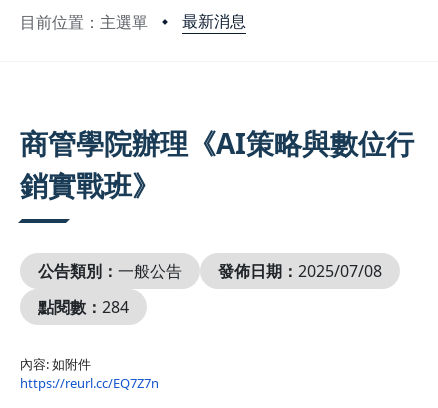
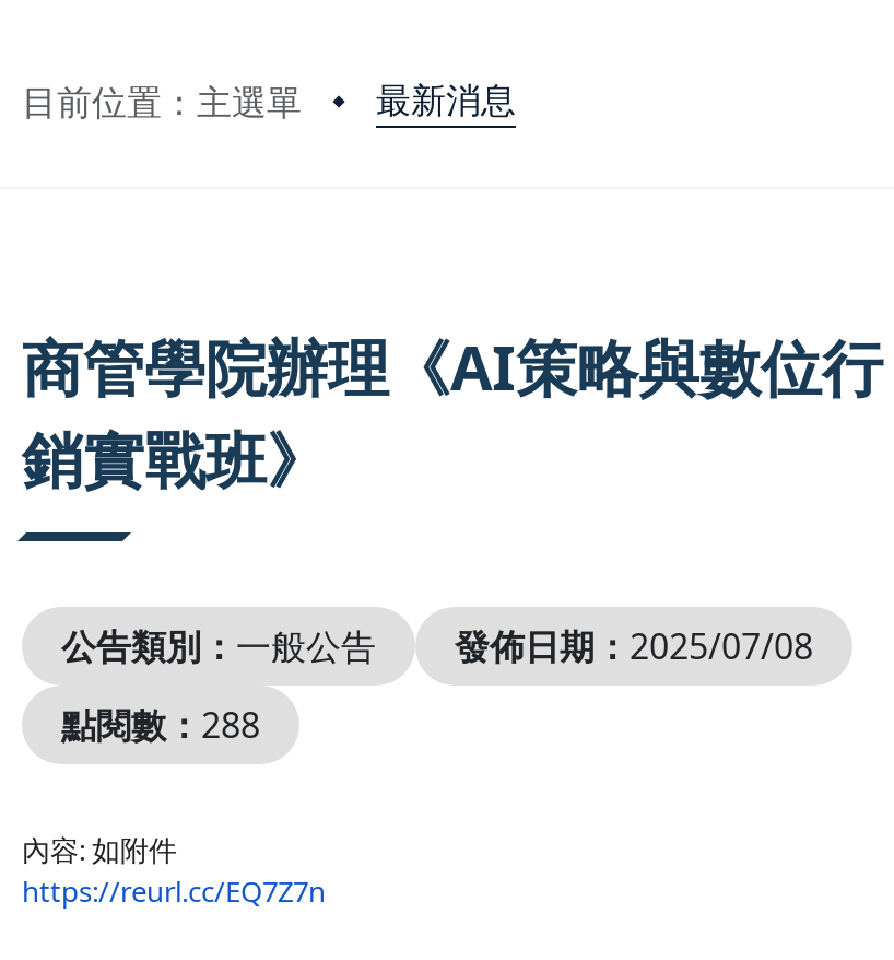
- 點閱數：284
+ 點閱數：288
